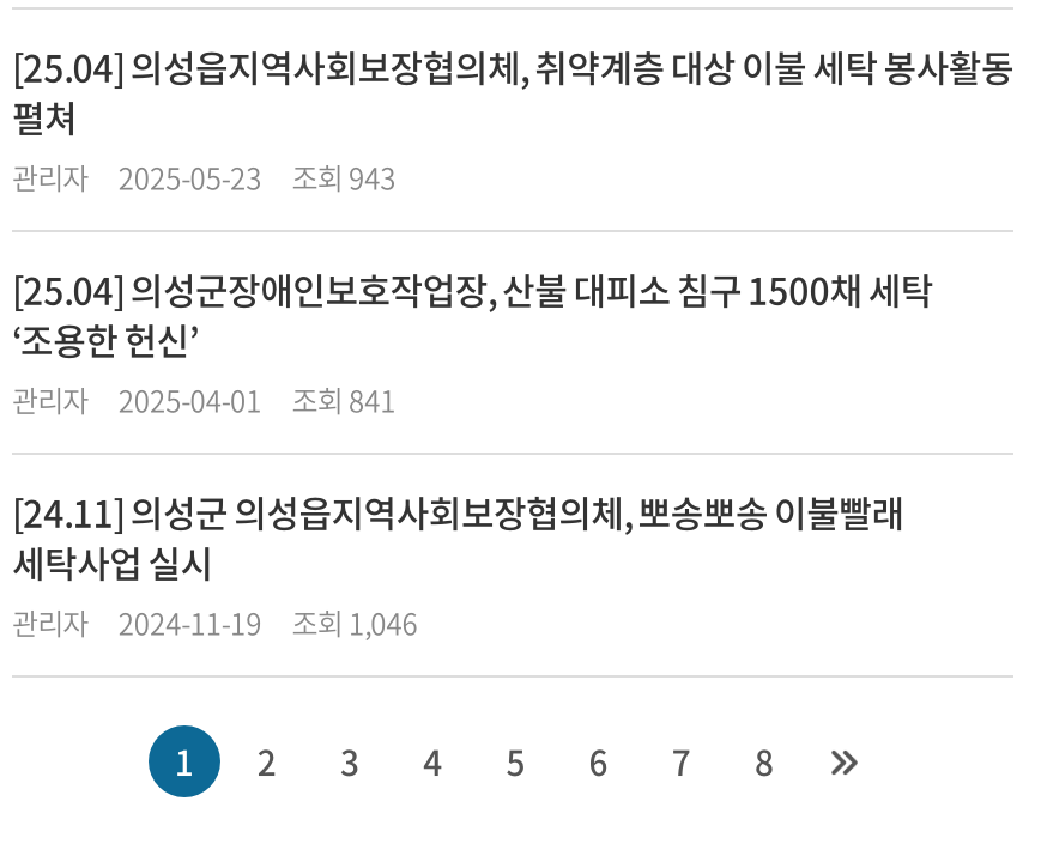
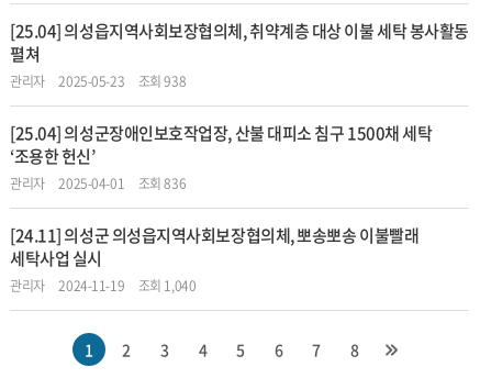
- 관리자 2025-05-23 조회 943
+ 관리자 2025-05-23 조회 938

- 관리자 2025-04-01 조회 841
+ 관리자 2025-04-01 조회 836

- 관리자 2024-11-19 조회 1,046
+ 관리자 2024-11-19 조회 1,040
